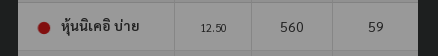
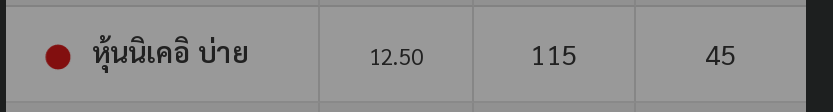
- 560
+ 115

- 59
+ 45
